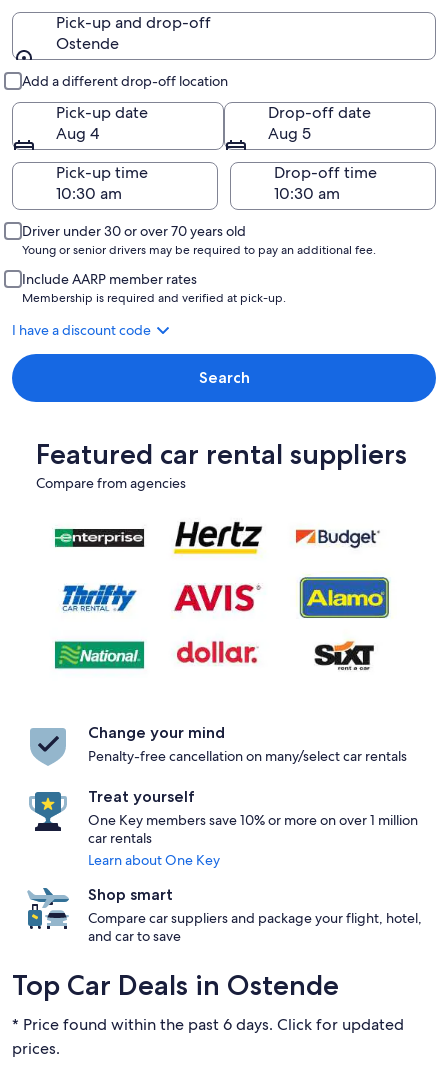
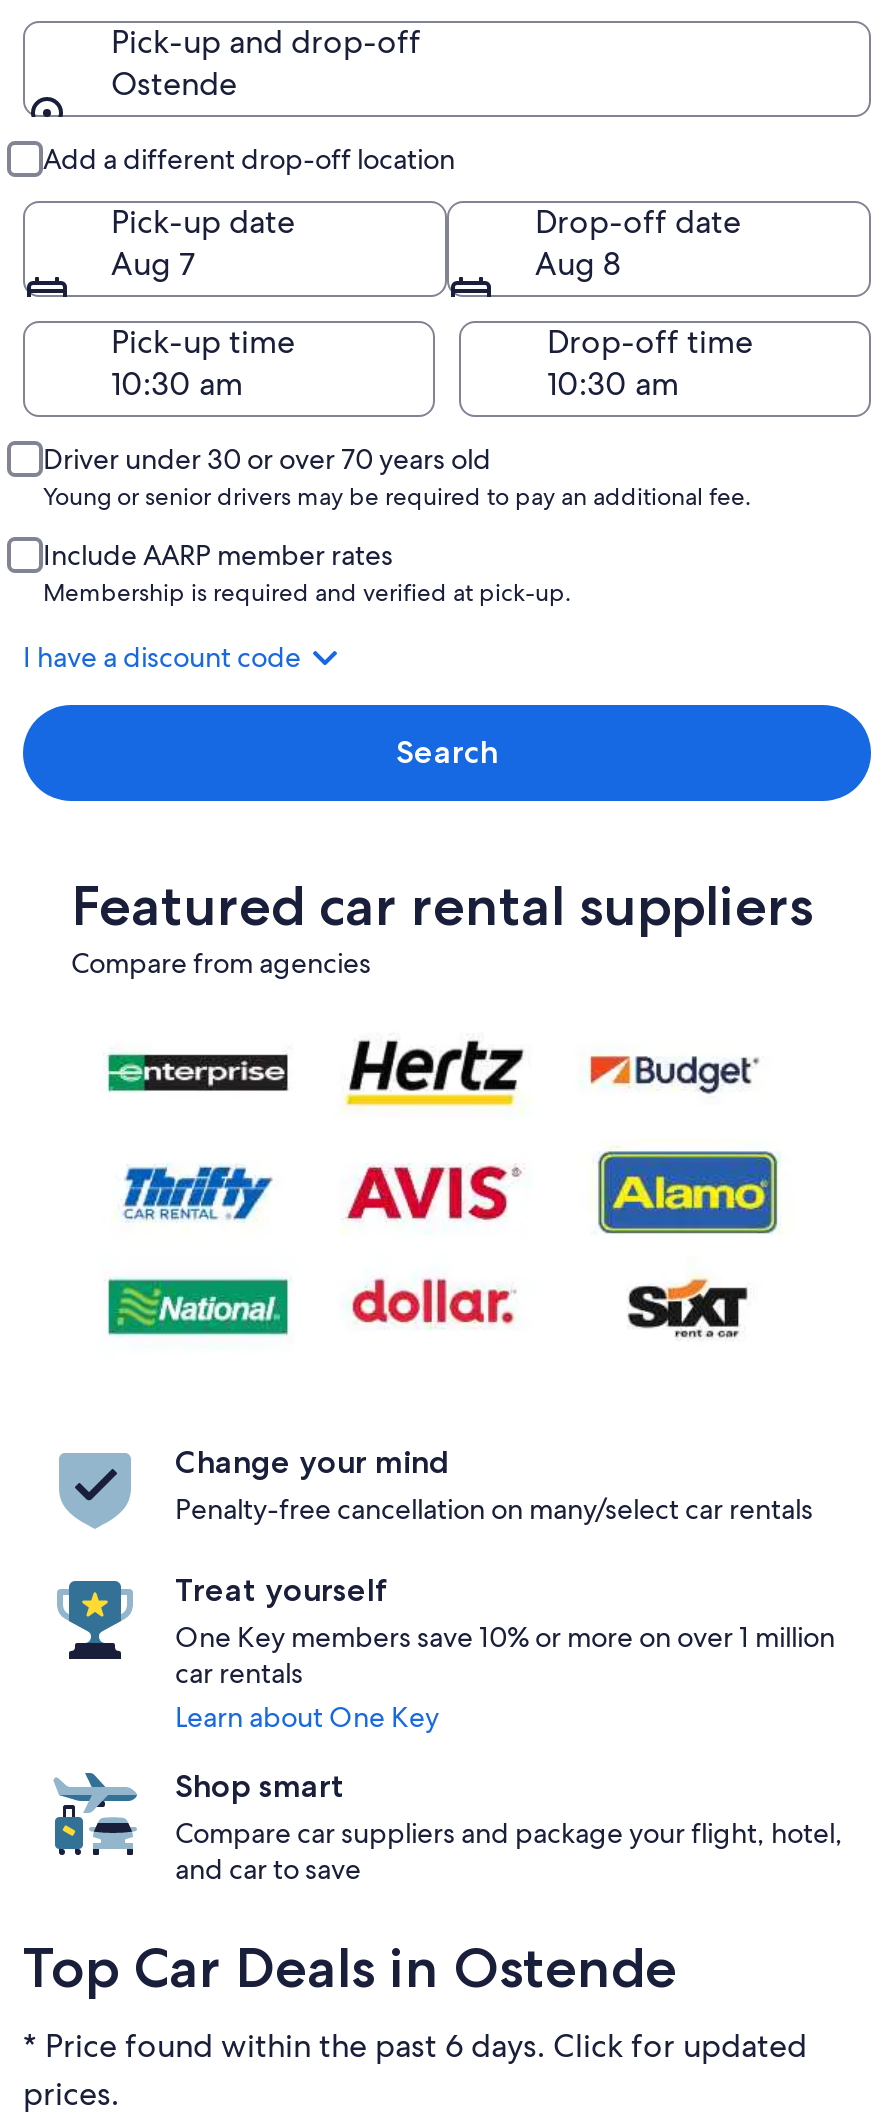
- Aug 4
+ Aug 7

- Aug 5
+ Aug 8
